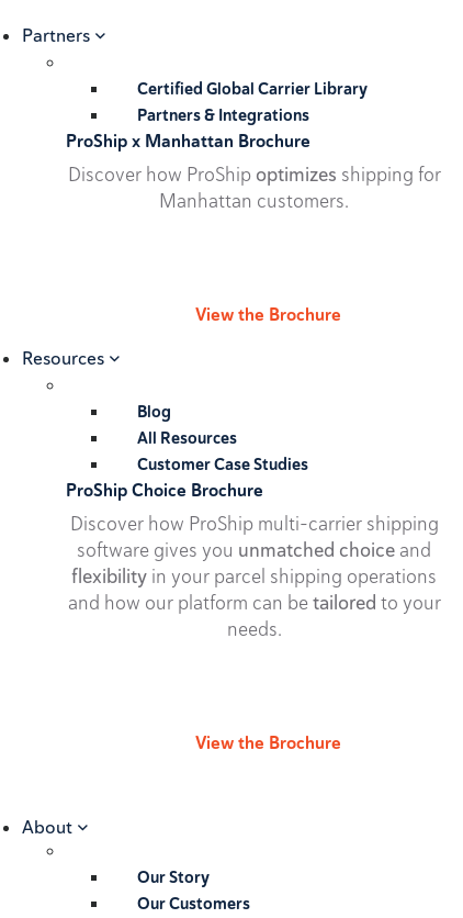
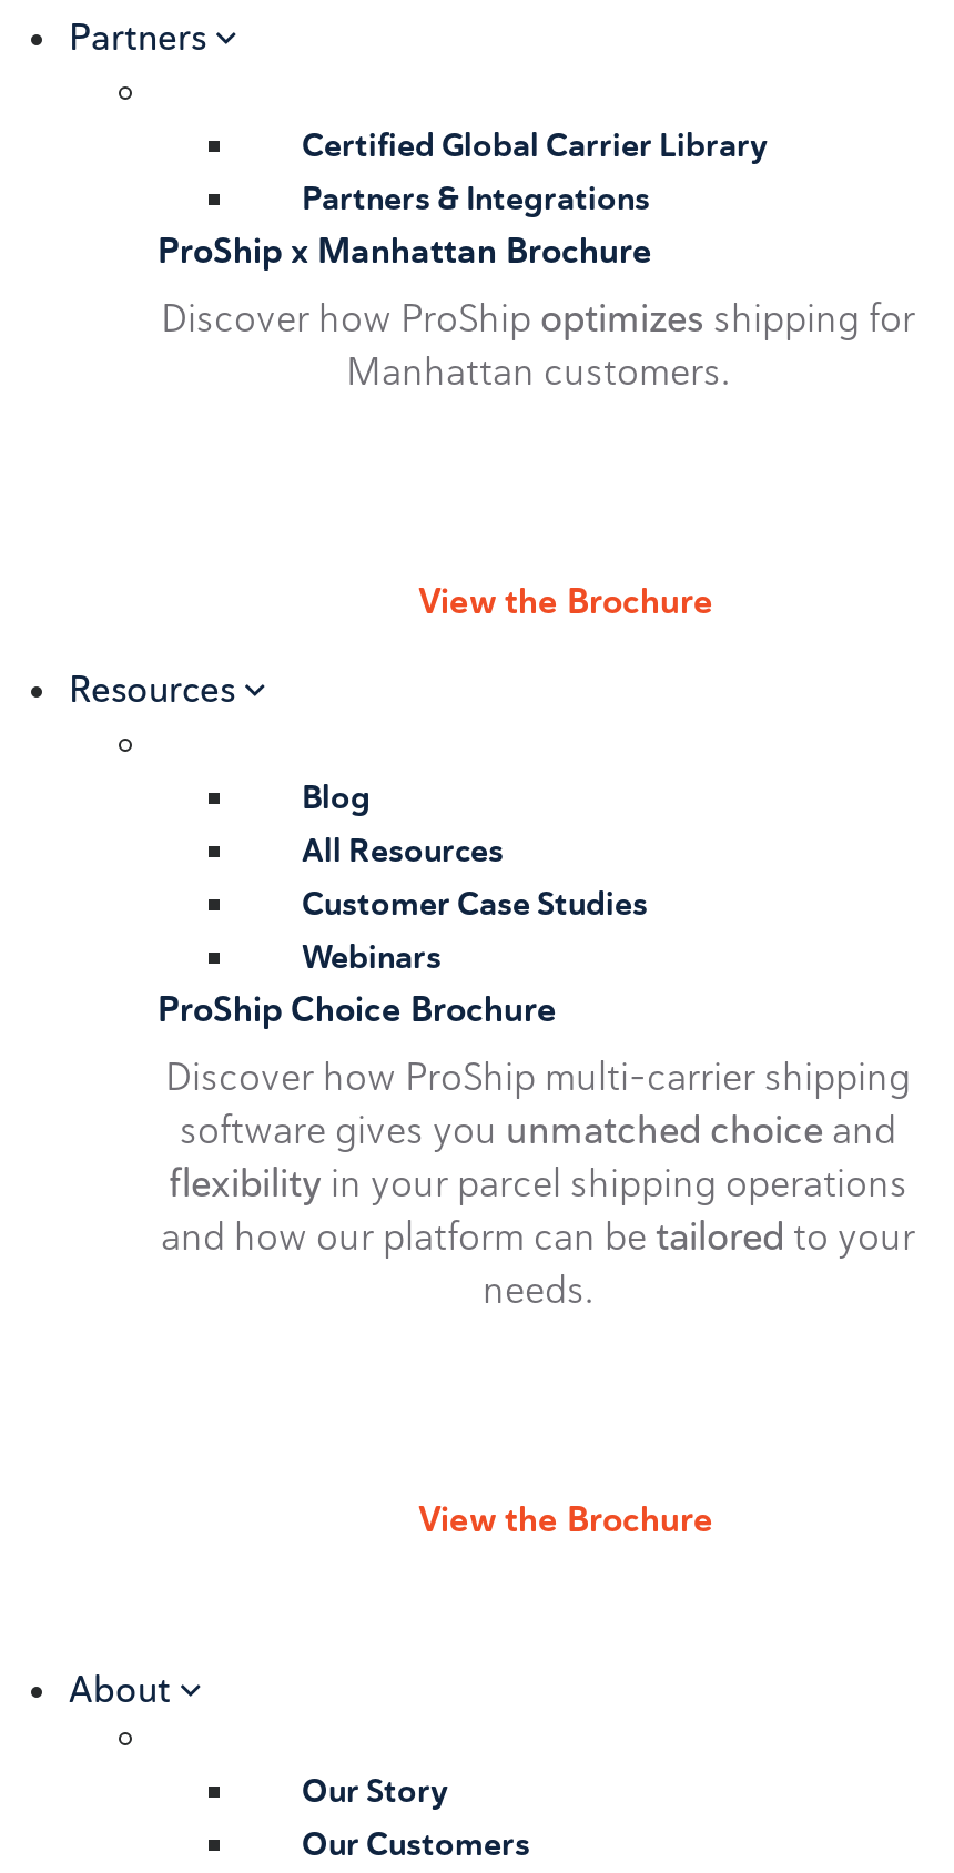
+ Webinars
